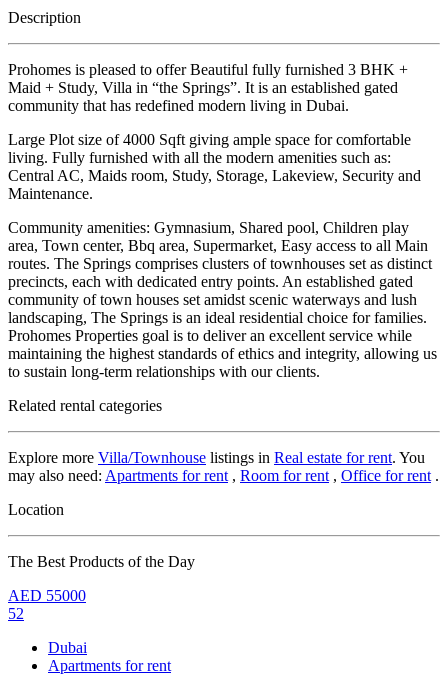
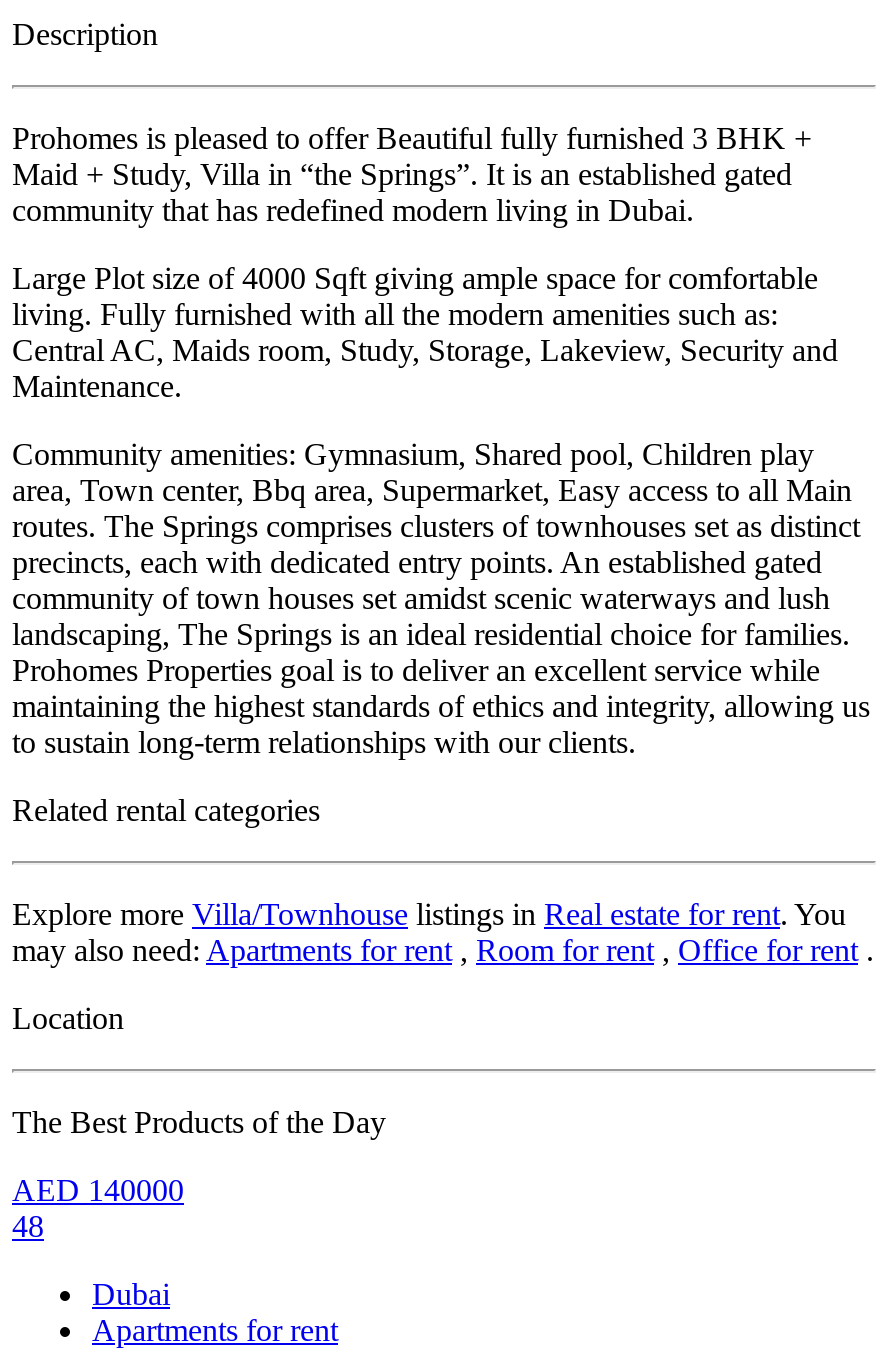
- AED 55000
+ AED 140000

- 52
+ 48
